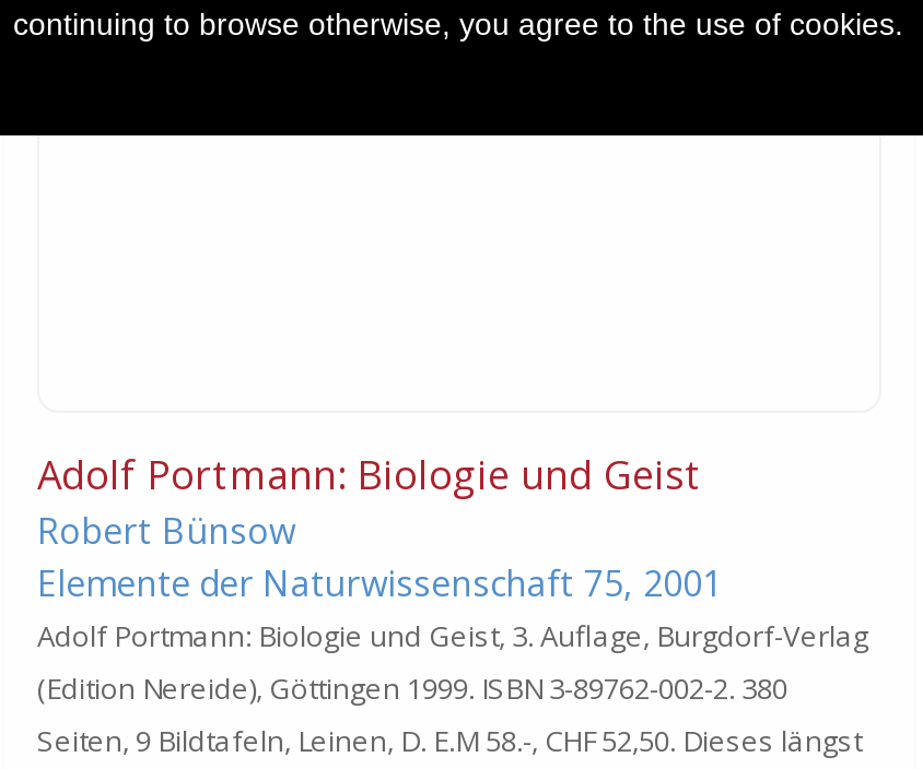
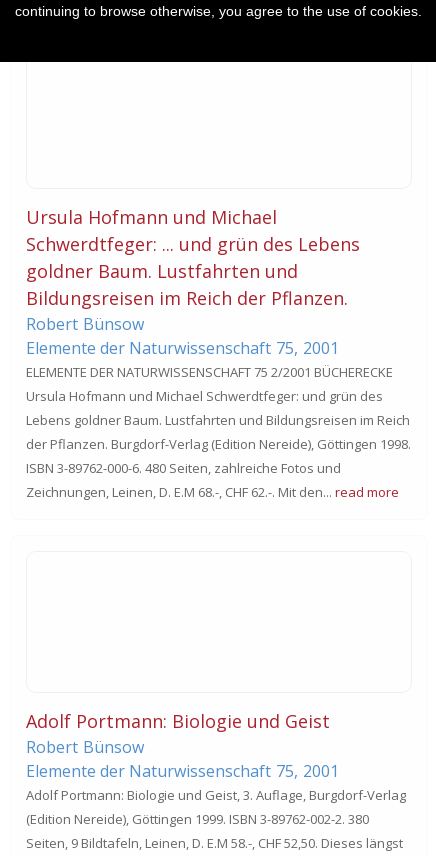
+ Ursula Hofmann und Michael
+ Schwerdtfeger: ... und grün des Lebens
+ goldner Baum. Lustfahrten und
+ Bildungsreisen im Reich der Pflanzen.
+ Robert Bünsow
+ Elemente der Naturwissenschaft 75, 2001
+ ELEMENTE DER NATURWISSENSCHAFT 75 2/2001 BÜCHERECKE
+ Ursula Hofmann und Michael Schwerdtfeger: und grün des
+ Lebens goldner Baum. Lustfahrten und Bildungsreisen im Reich
+ der Pflanzen. Burgdorf-Verlag (Edition Nereide), Göttingen 1998.
+ ISBN 3-89762-000-6. 480 Seiten, zahlreiche Fotos und
+ Zeichnungen, Leinen, D. E.M 68.-, CHF 62.-. Mit den... read more
